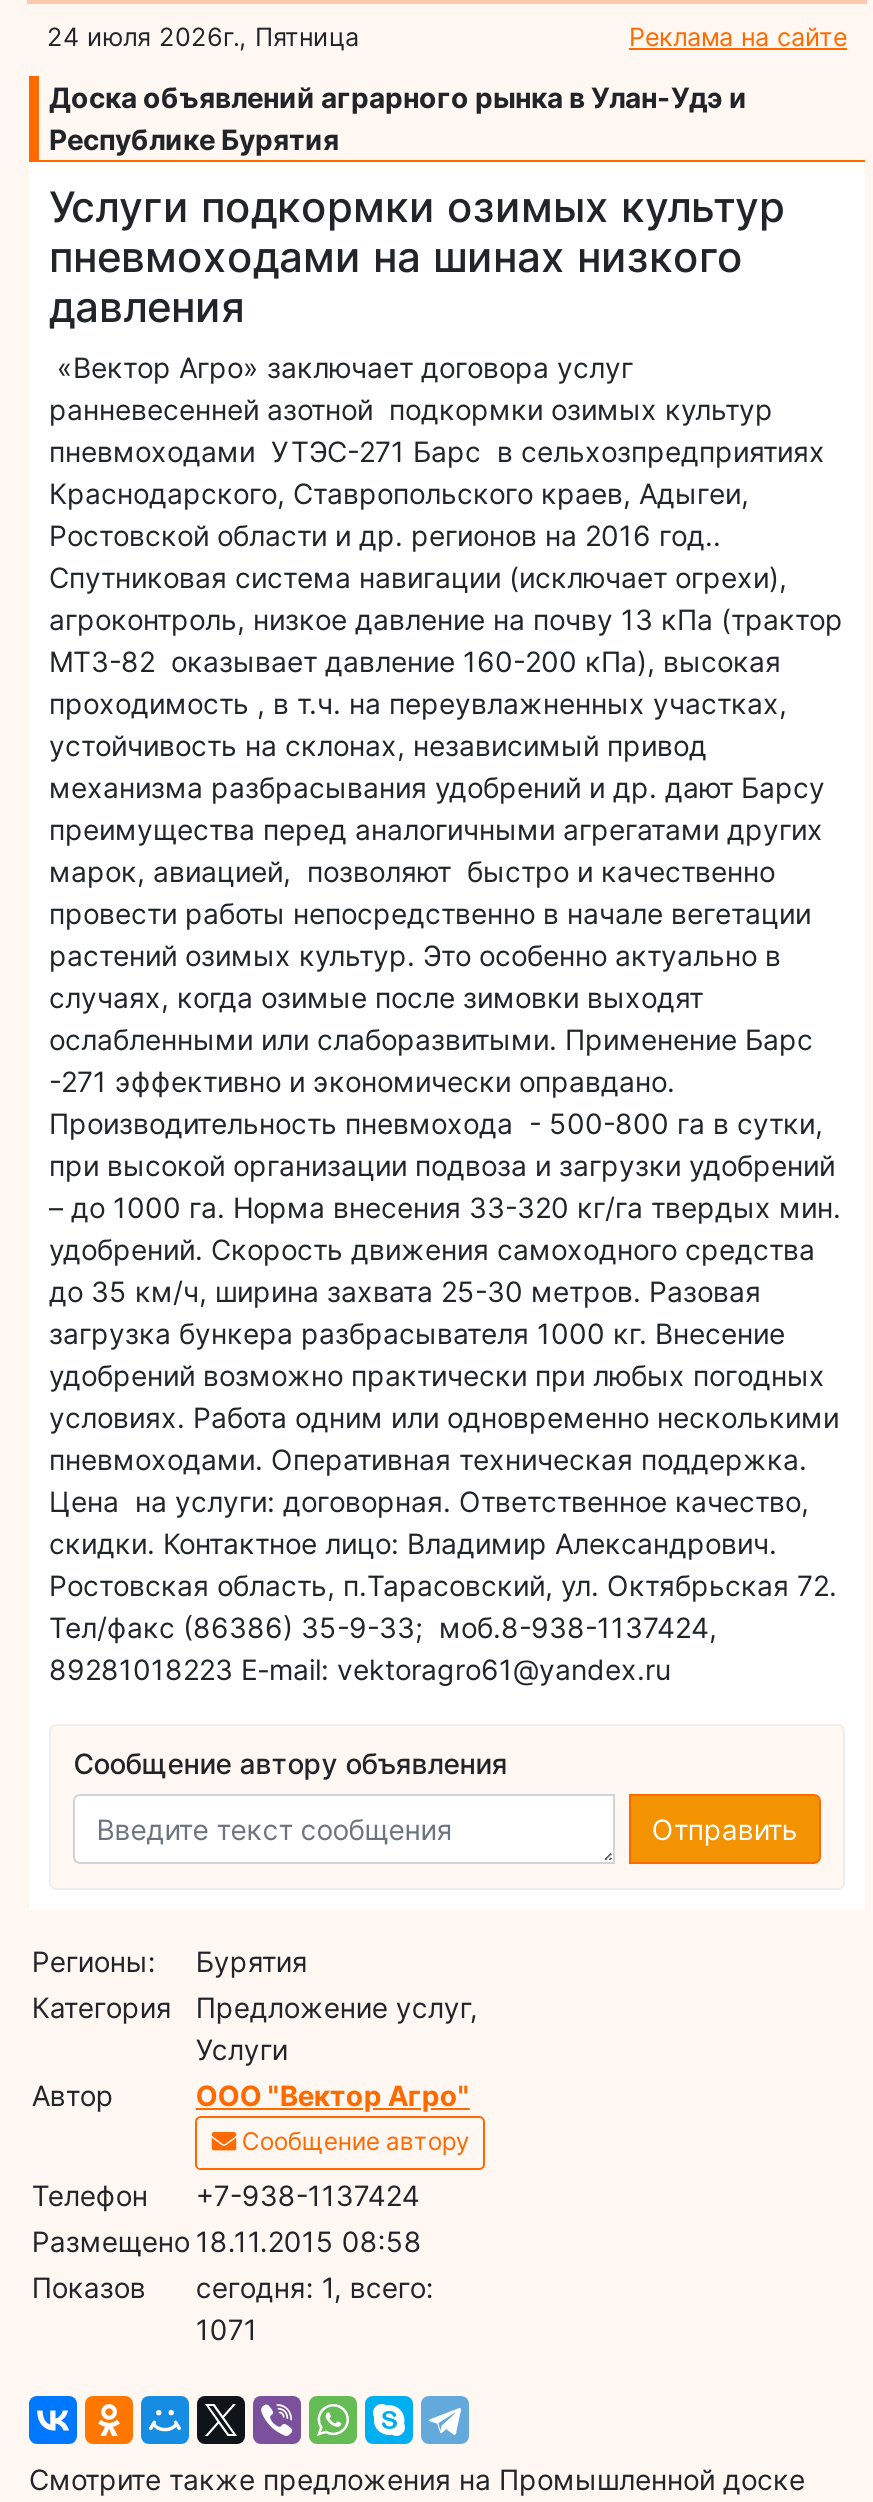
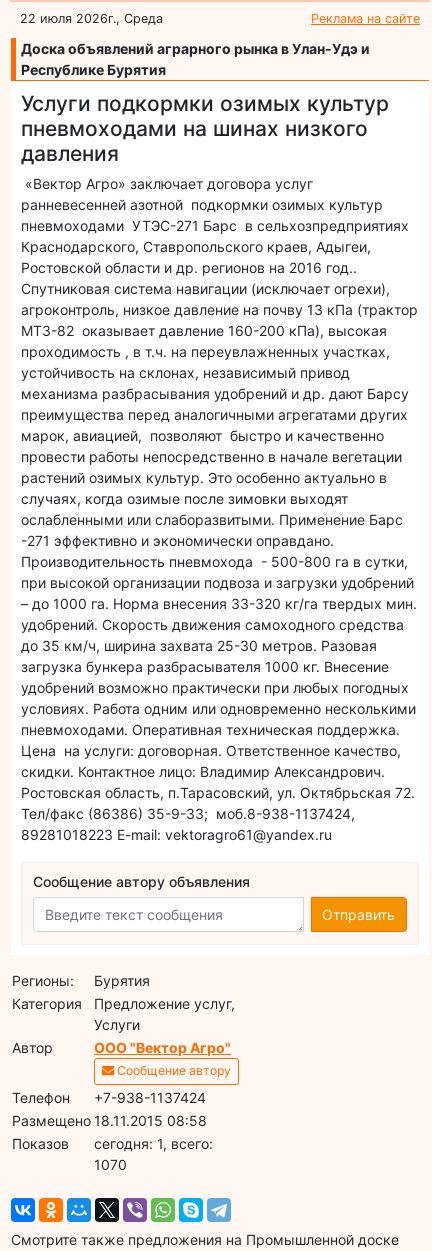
- 24 июля 2026г., Пятница
+ 22 июля 2026г., Среда

- 1071
+ 1070
